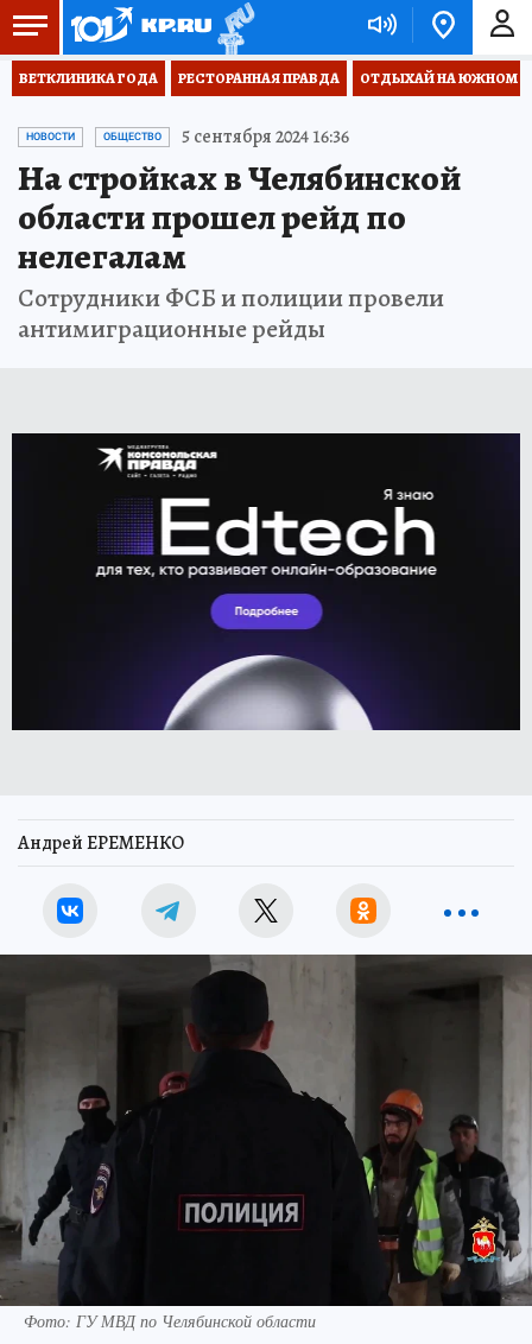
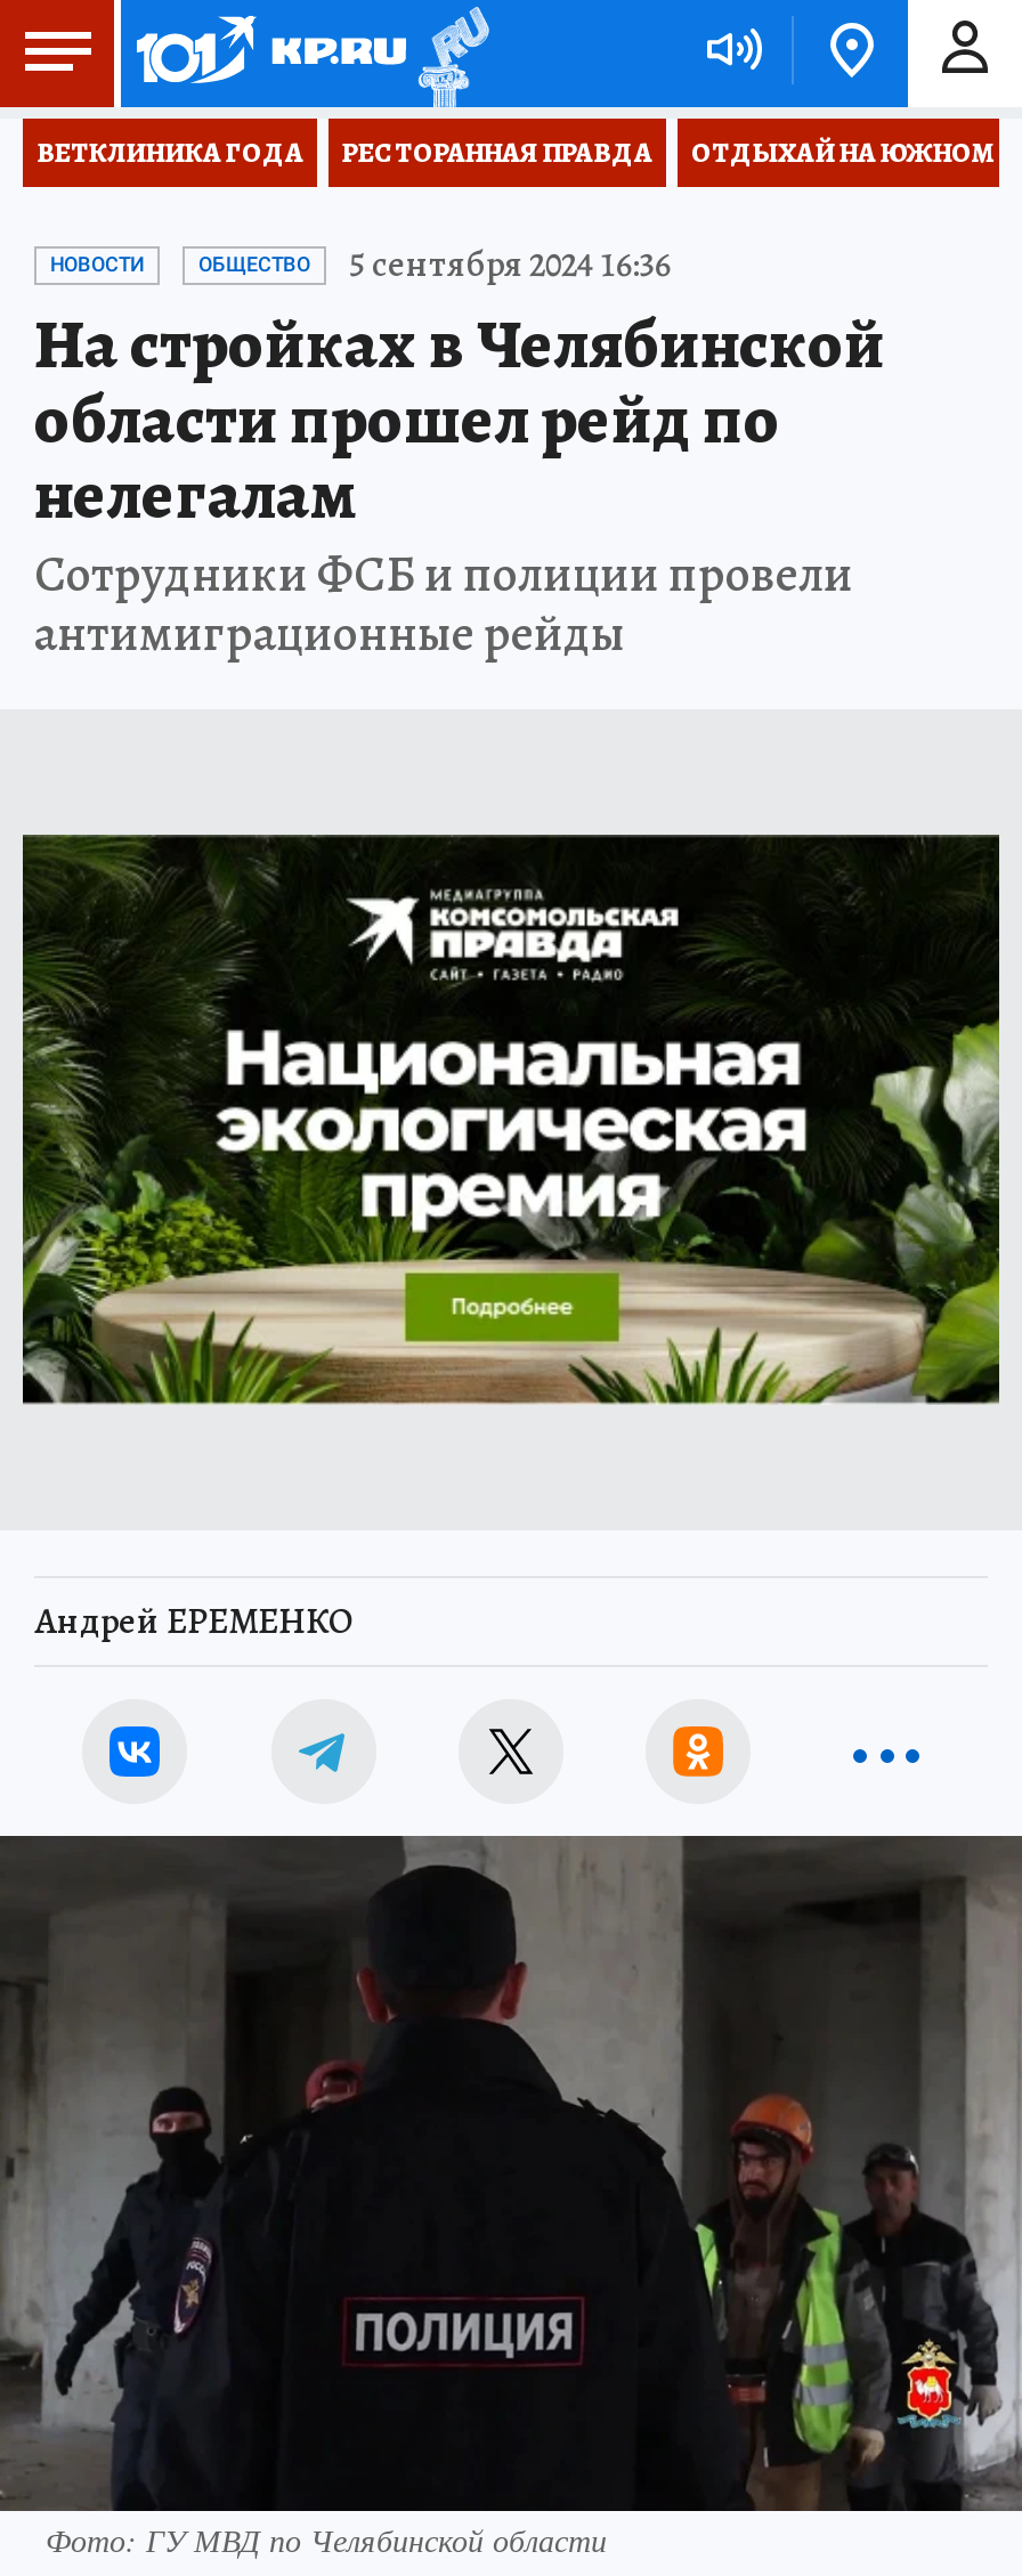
- [image]
+ [image]
